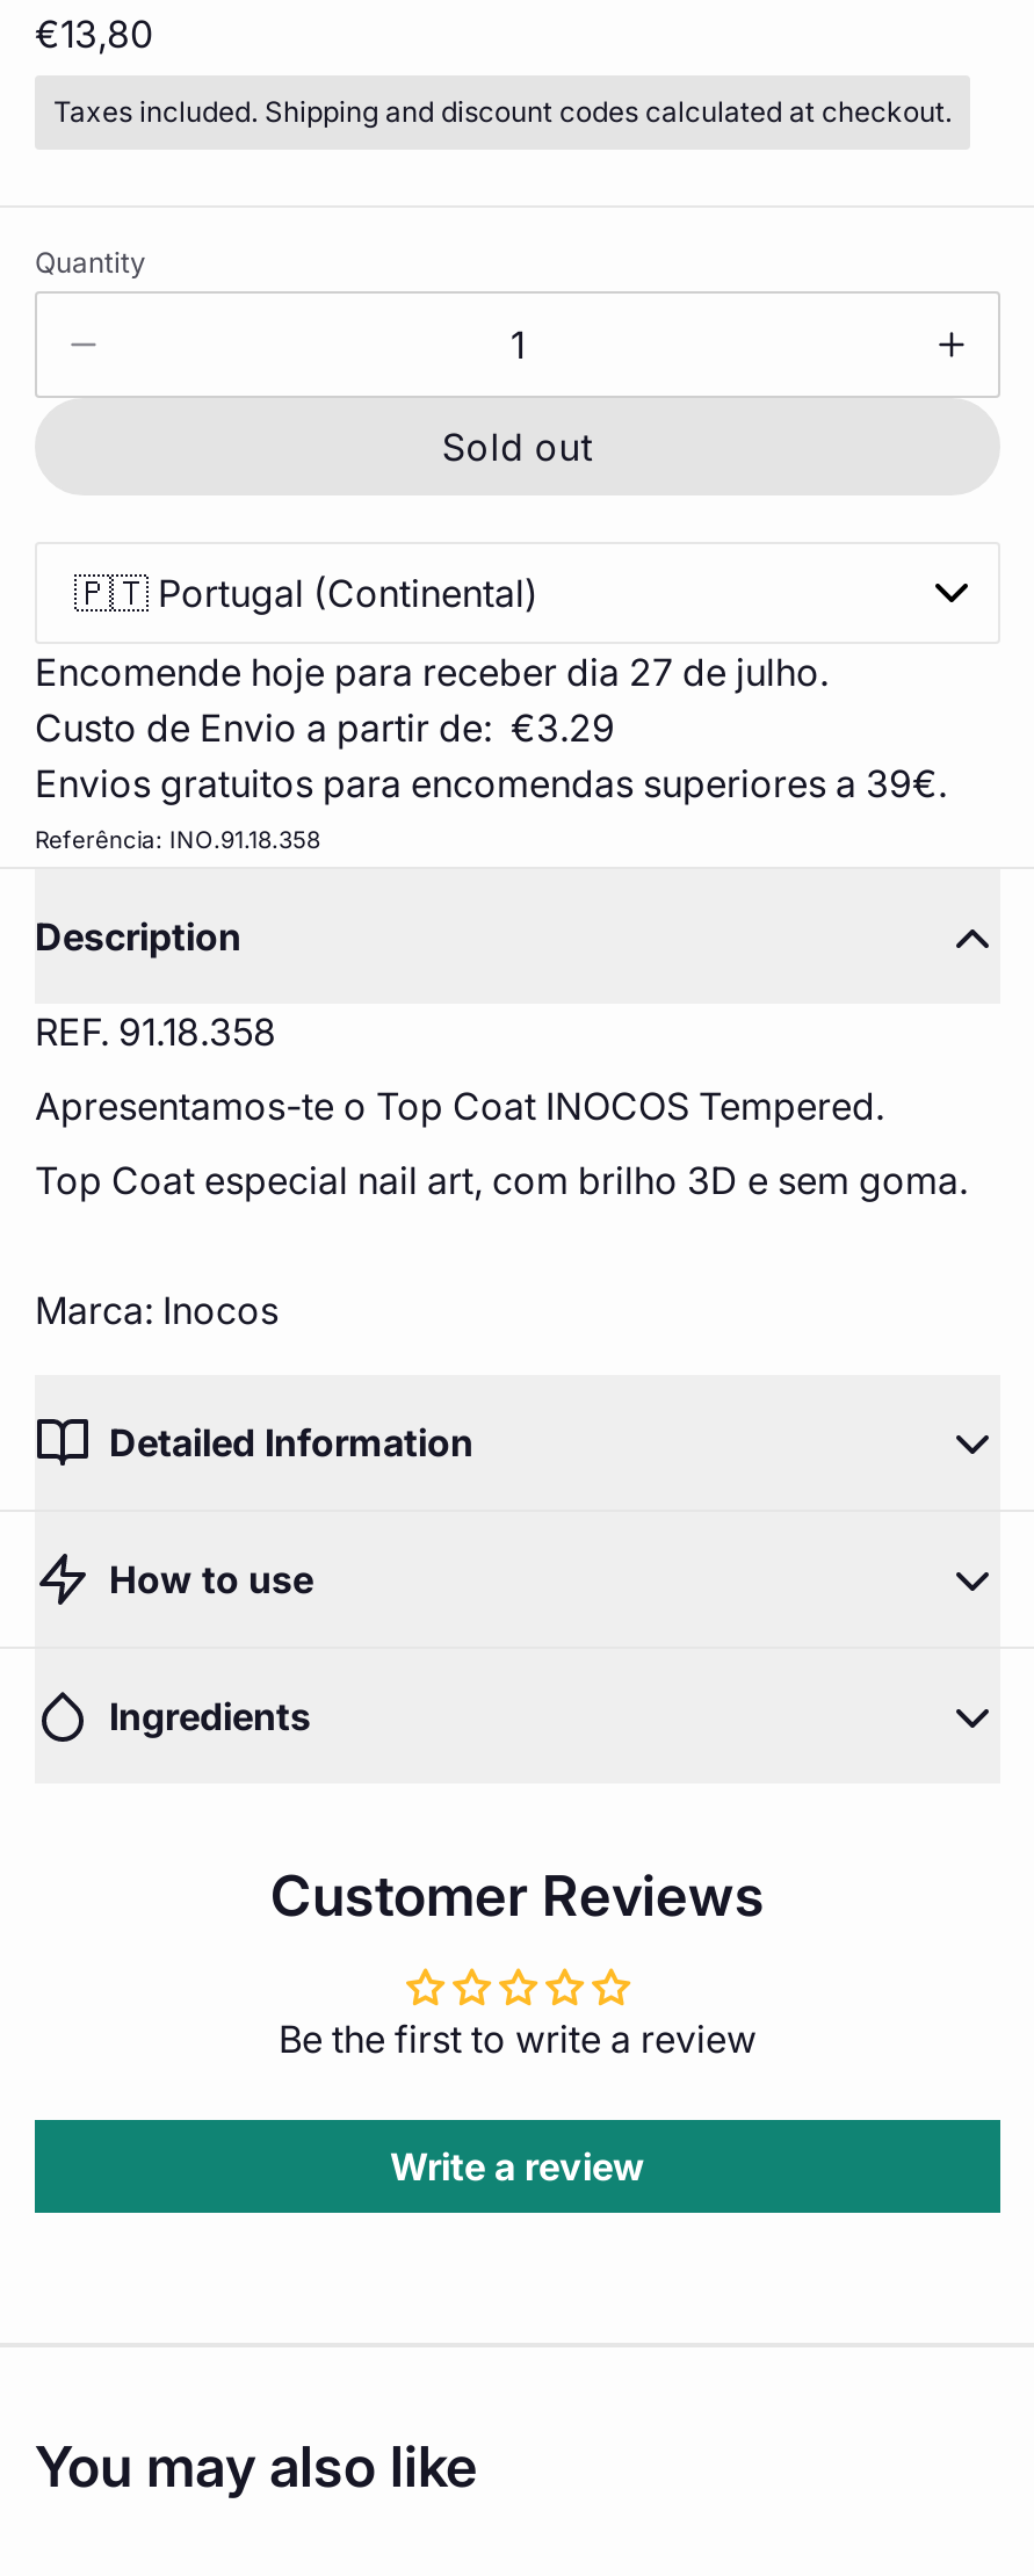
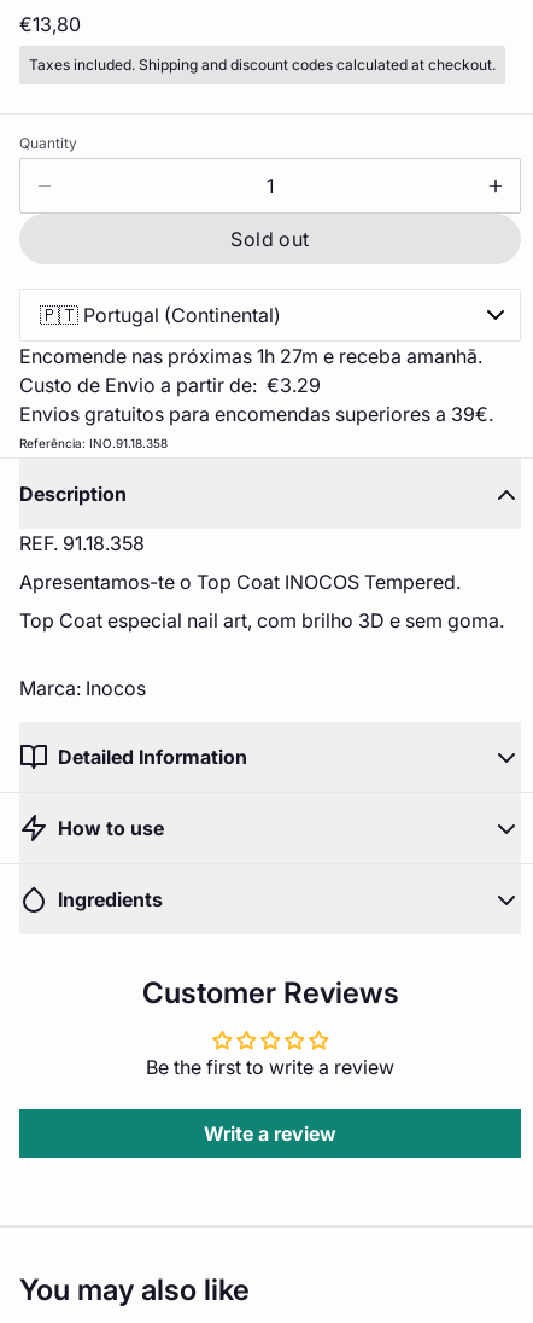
- Encomende hoje para receber dia 27 de julho.
+ Encomende nas próximas 1h 27m e receba amanhã.
